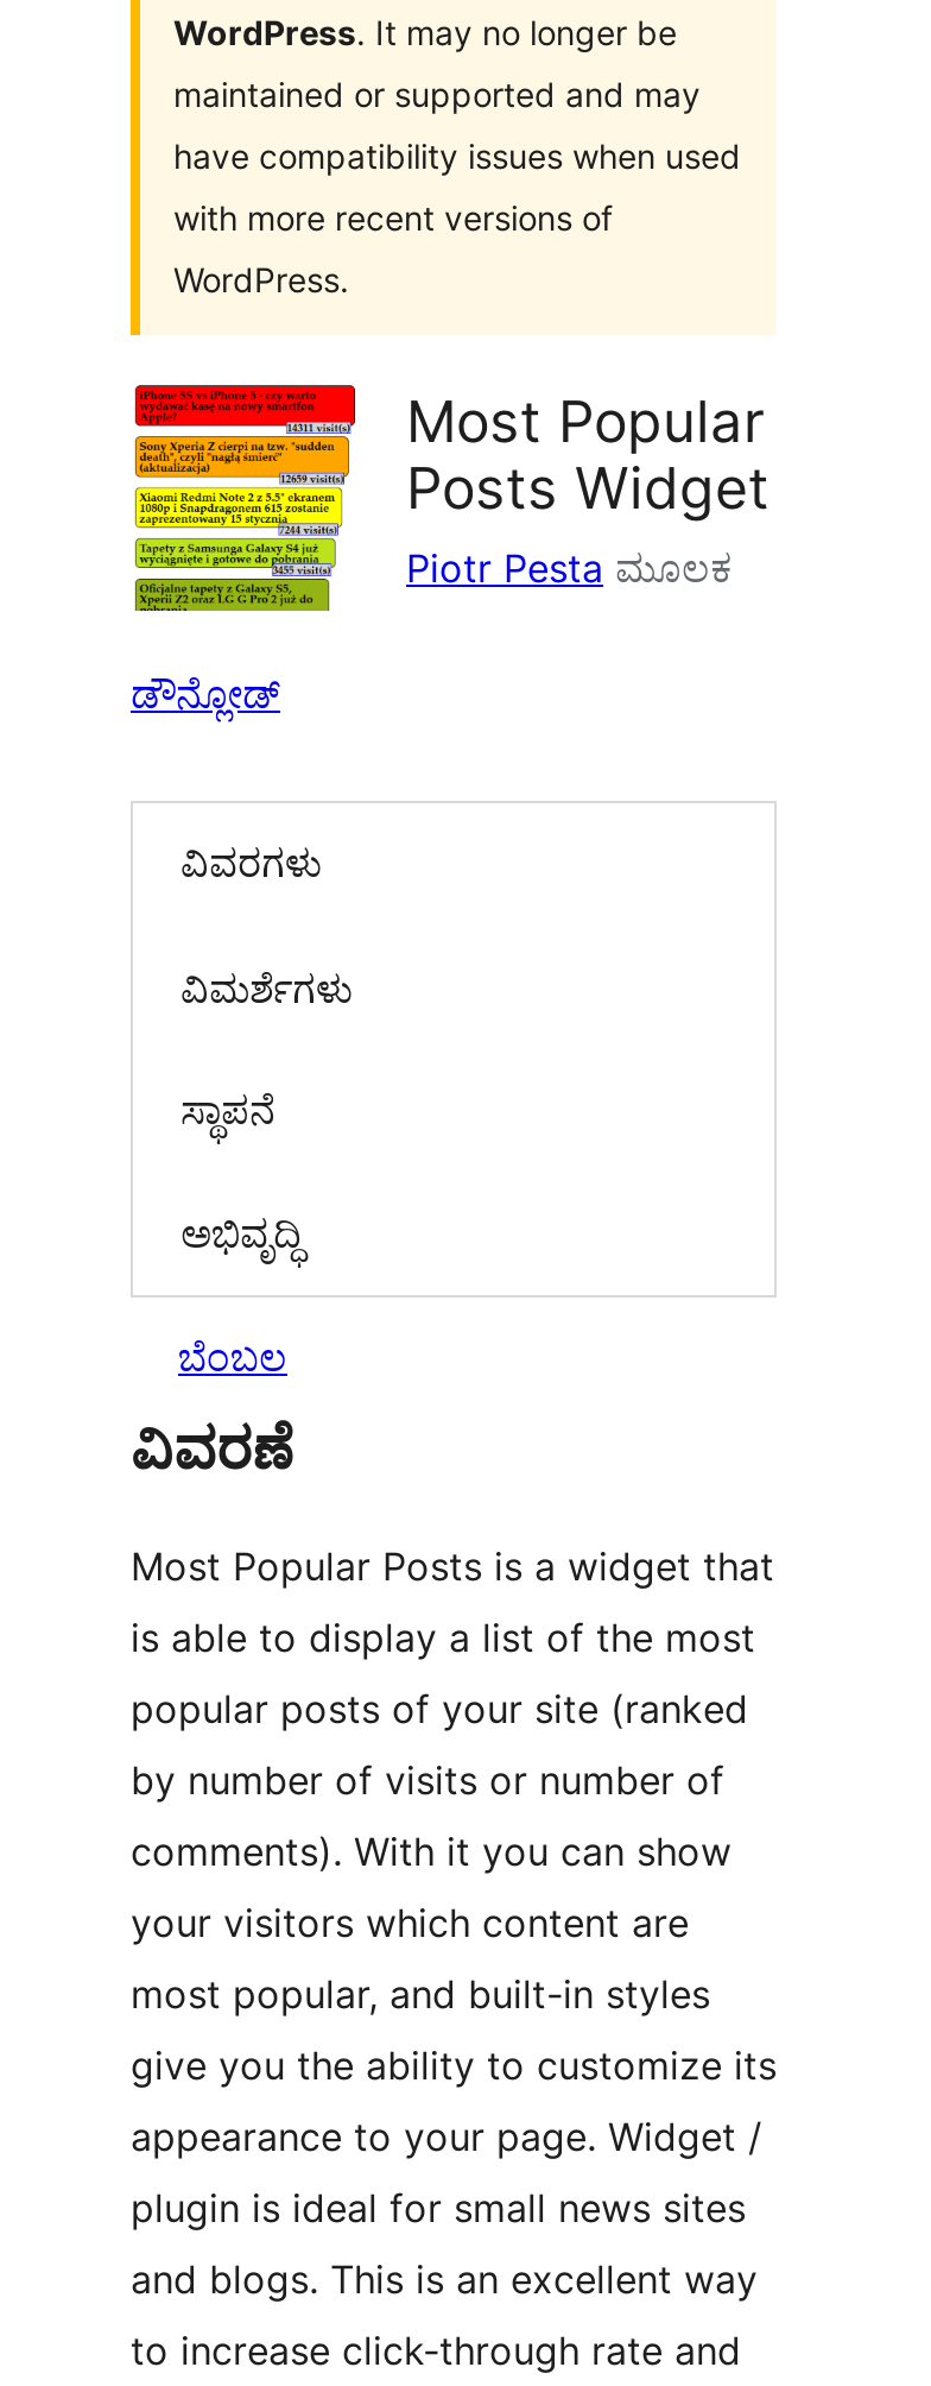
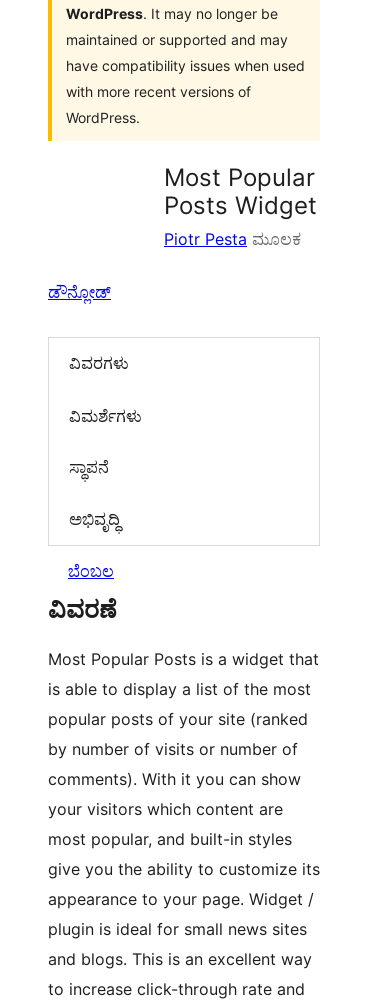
- [image]
